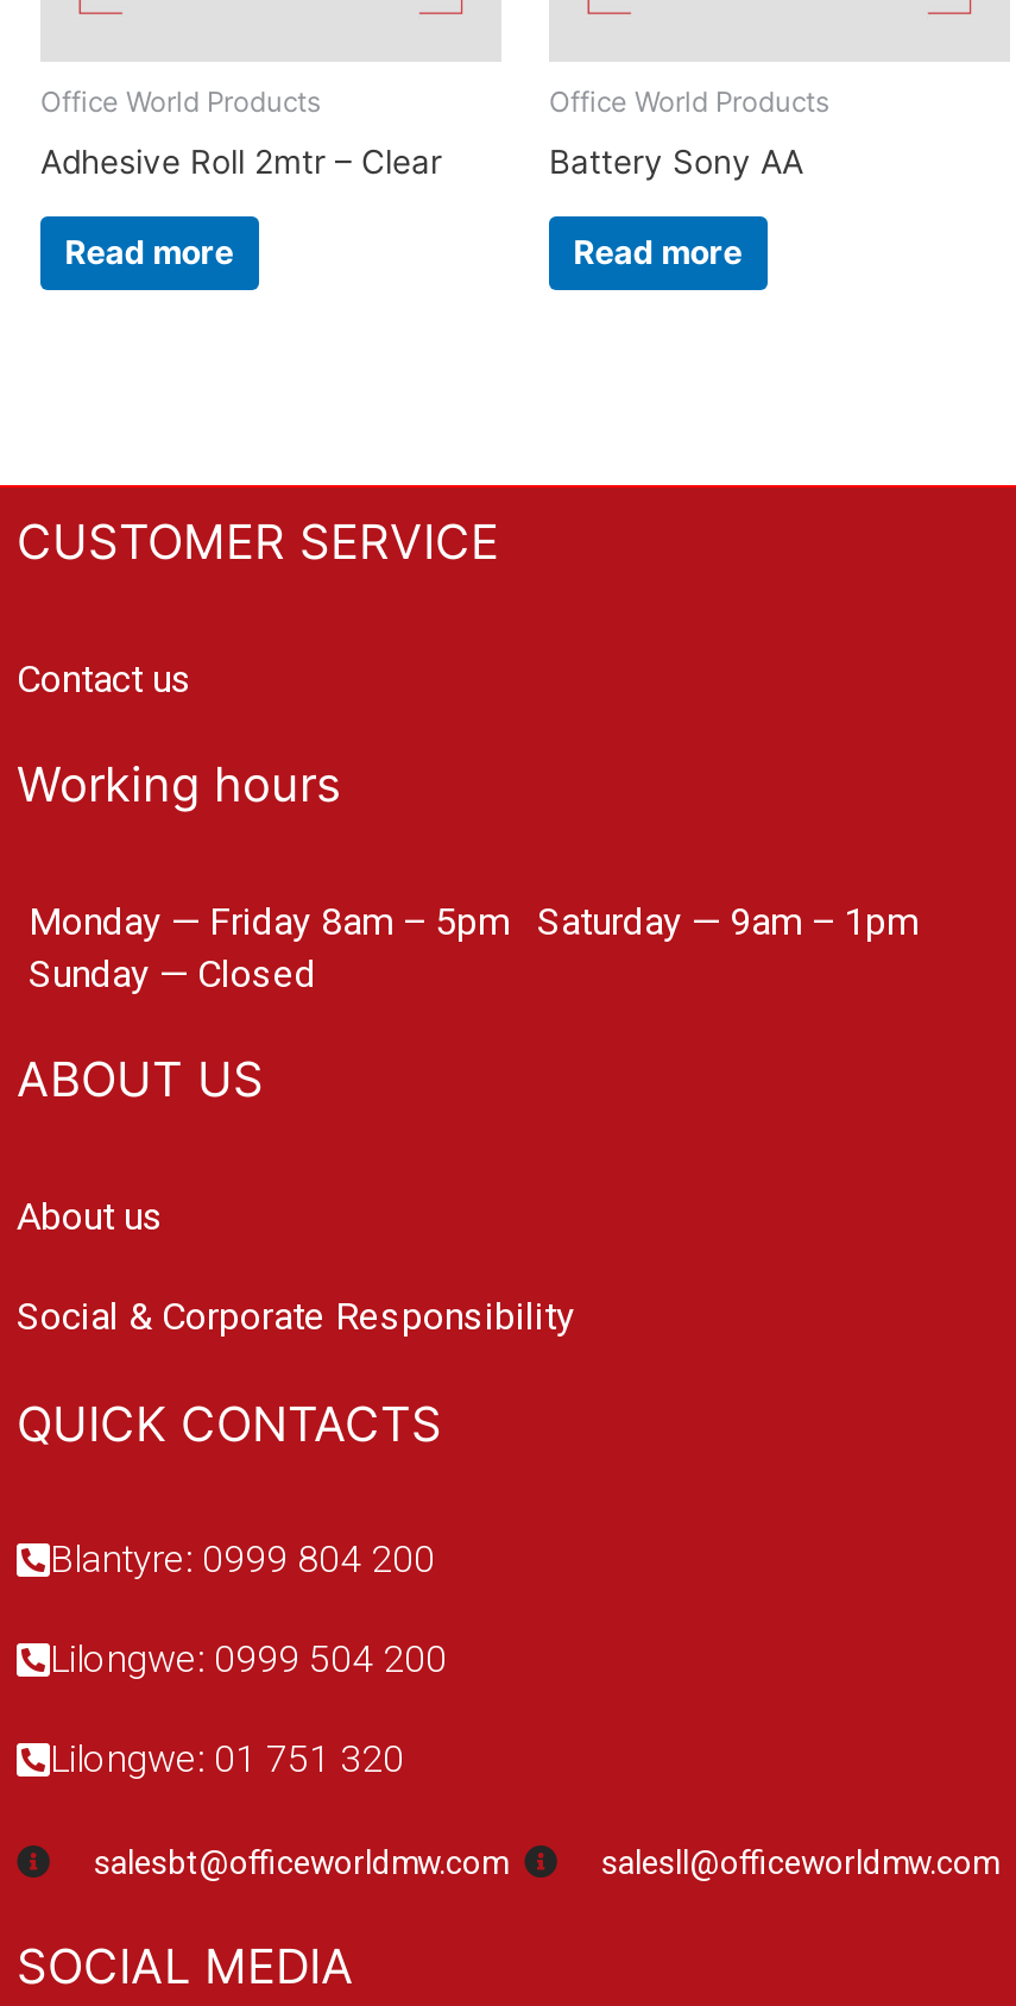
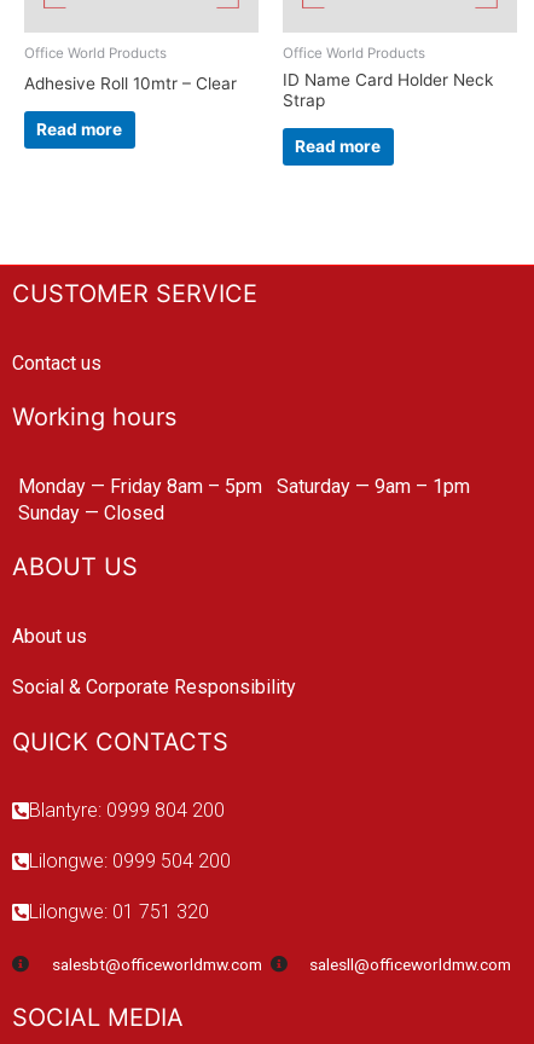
- Adhesive Roll 2mtr – Clear
+ Adhesive Roll 10mtr – Clear

- Battery Sony AA
+ ID Name Card Holder Neck
+ Strap
